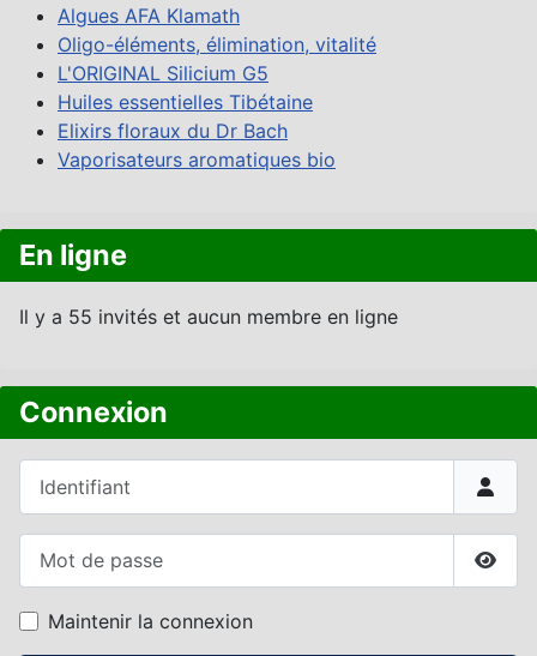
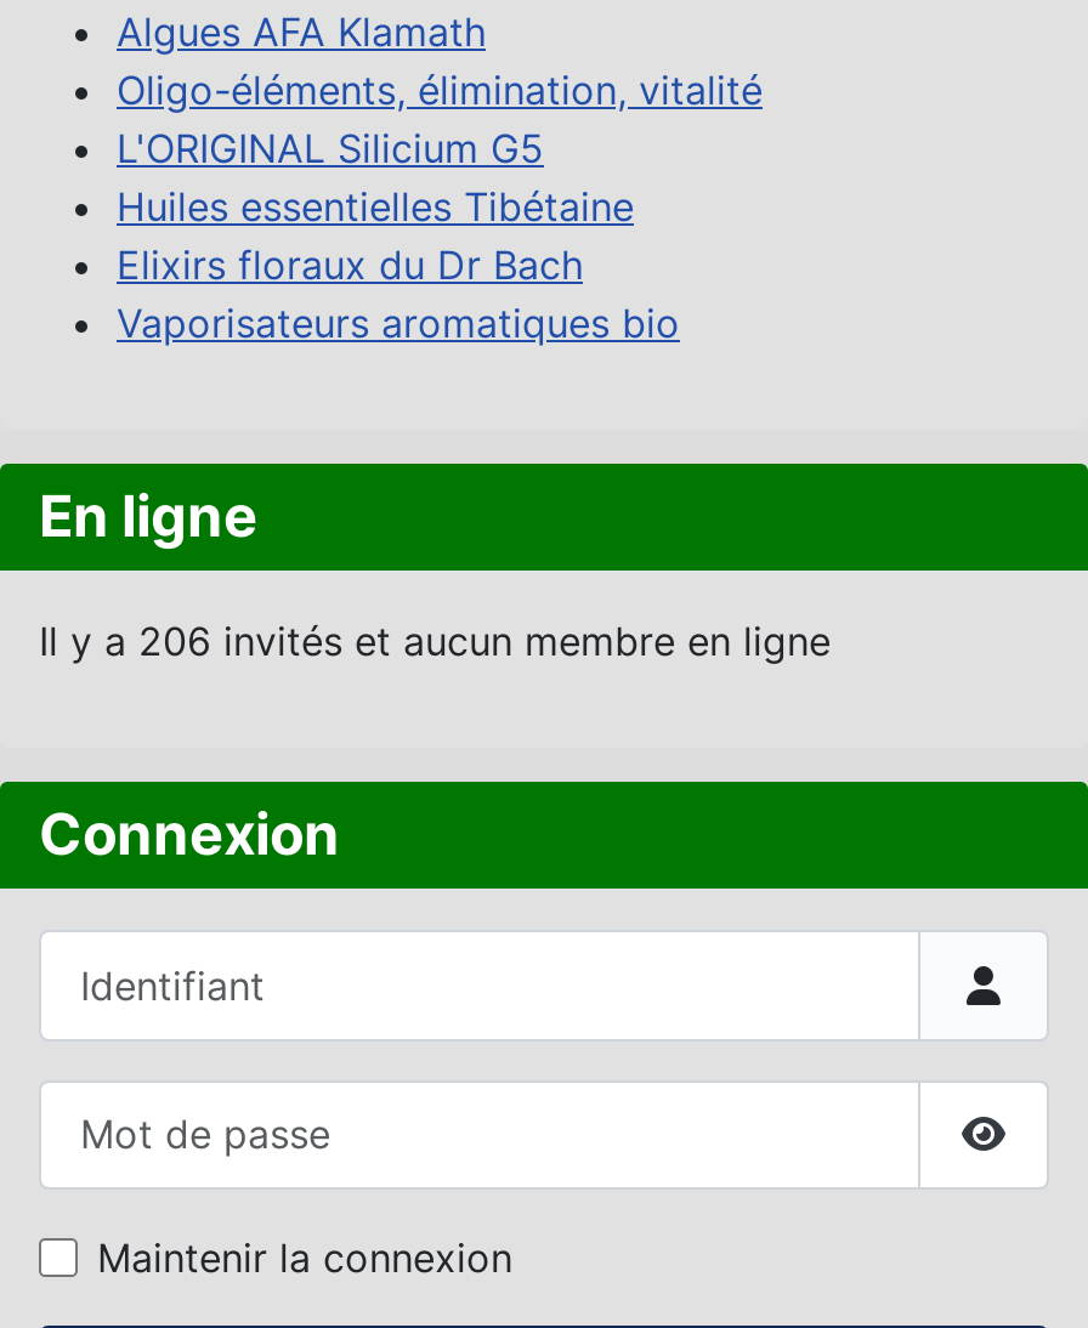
- Il y a 55 invités et aucun membre en ligne
+ Il y a 206 invités et aucun membre en ligne
